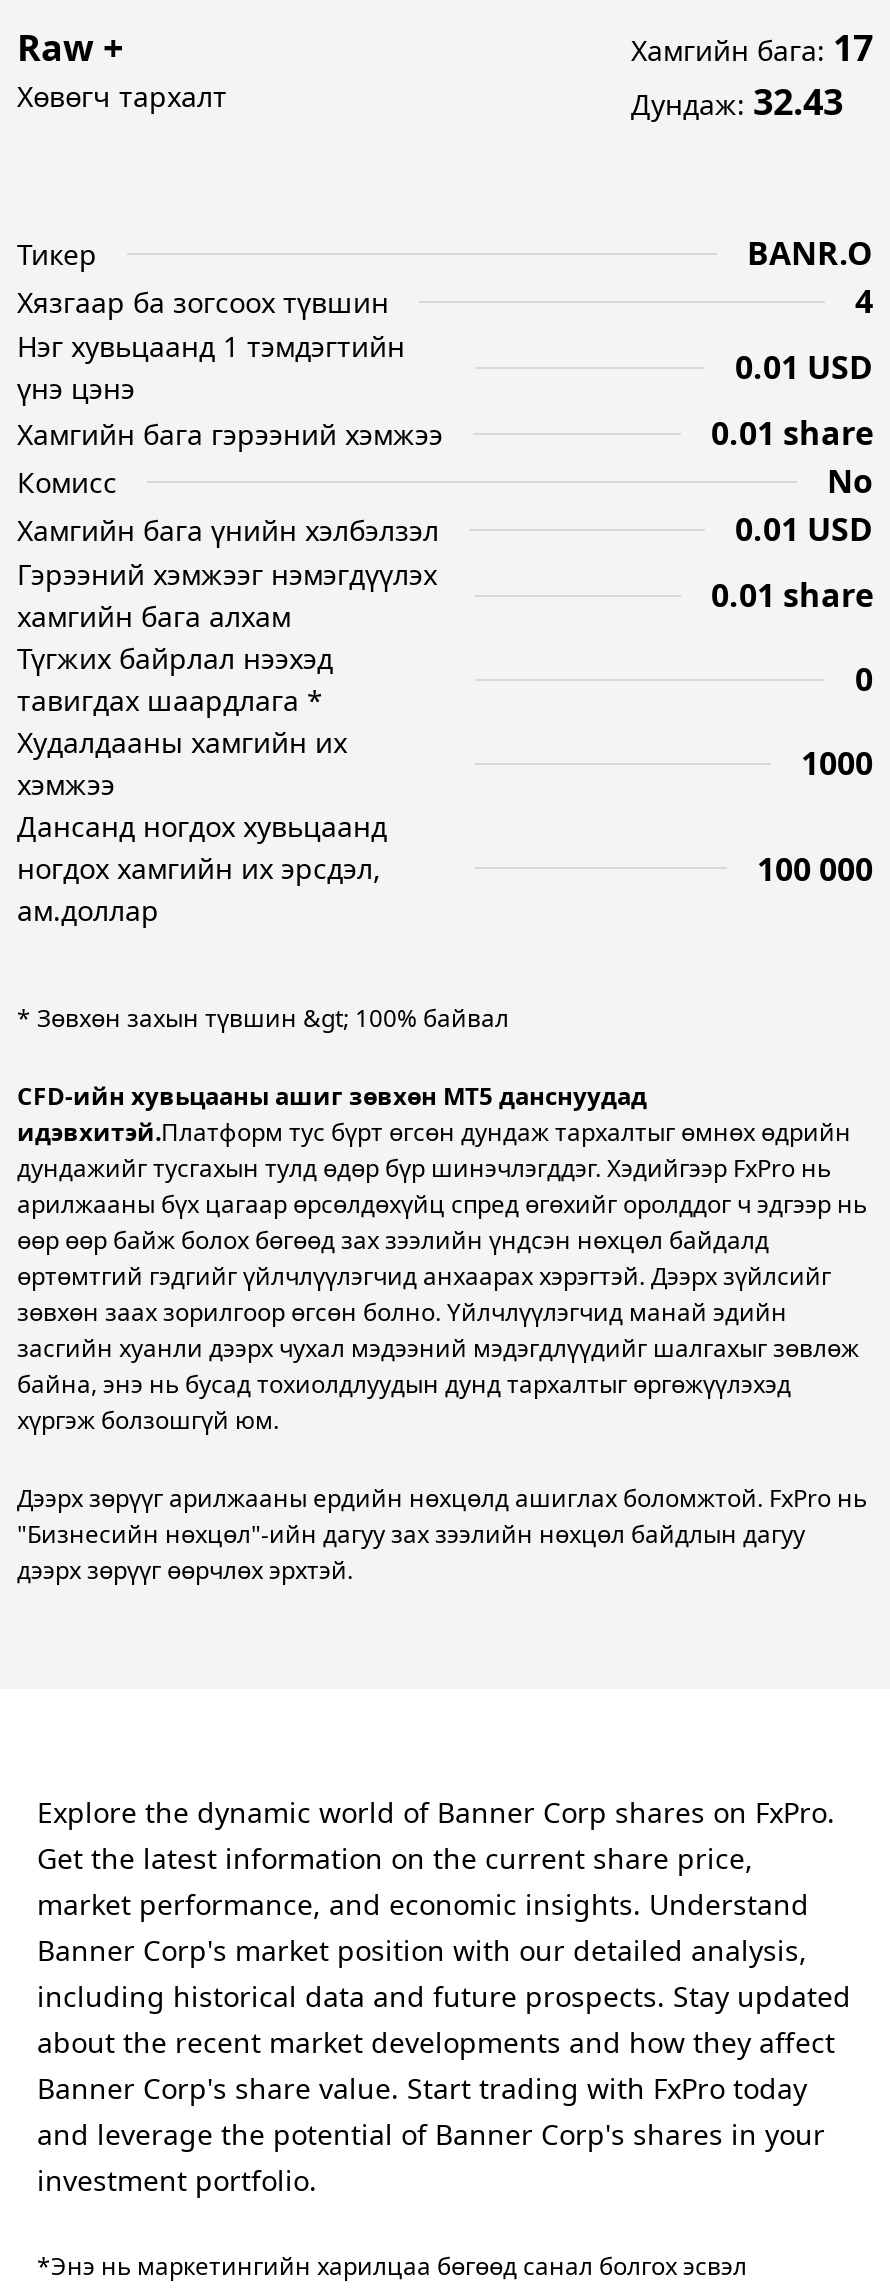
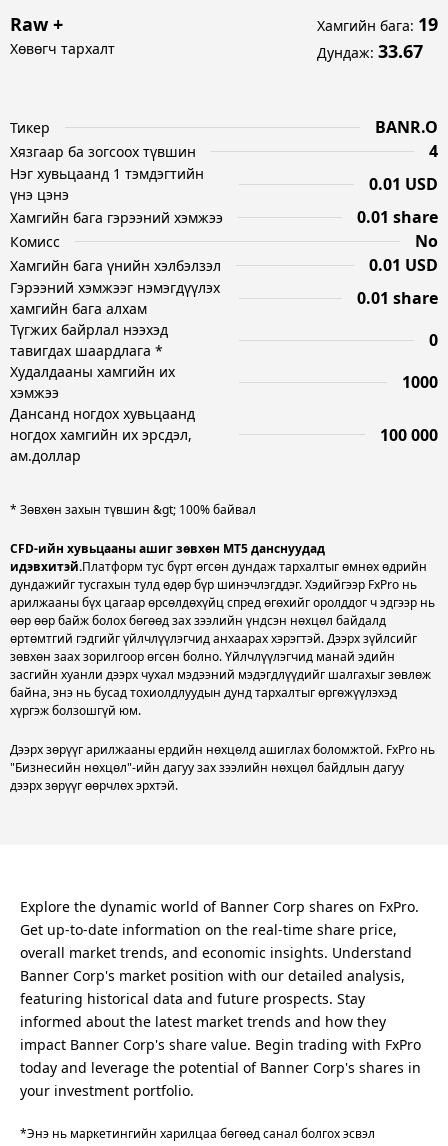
- Хамгийн бага: 17
+ Хамгийн бага: 19

- Дундаж: 32.43
+ Дундаж: 33.67

- Get the latest information on the current share price,
- market performance, and economic insights. Understand
+ Get up-to-date information on the real-time share price,
+ overall market trends, and economic insights. Understand

- including historical data and future prospects. Stay updated
- about the recent market developments and how they affect
- Banner Corp's share value. Start trading with FxPro today
- and leverage the potential of Banner Corp's shares in your
- investment portfolio.
+ featuring historical data and future prospects. Stay
+ informed about the latest market trends and how they
+ impact Banner Corp's share value. Begin trading with FxPro
+ today and leverage the potential of Banner Corp's shares in
+ your investment portfolio.
